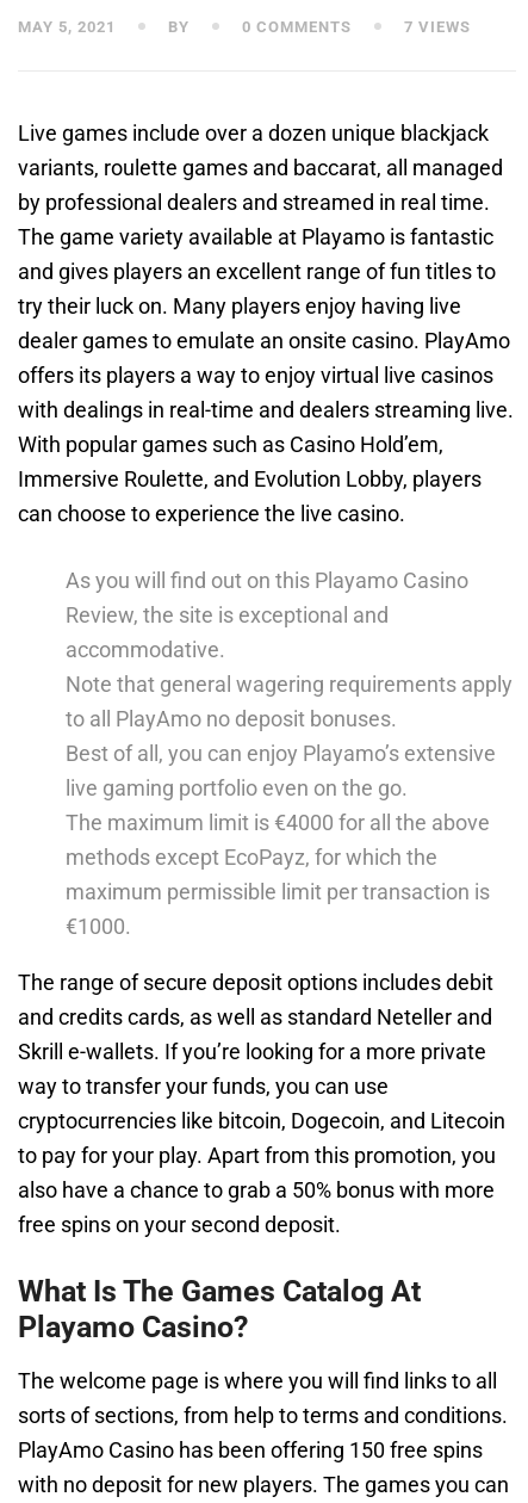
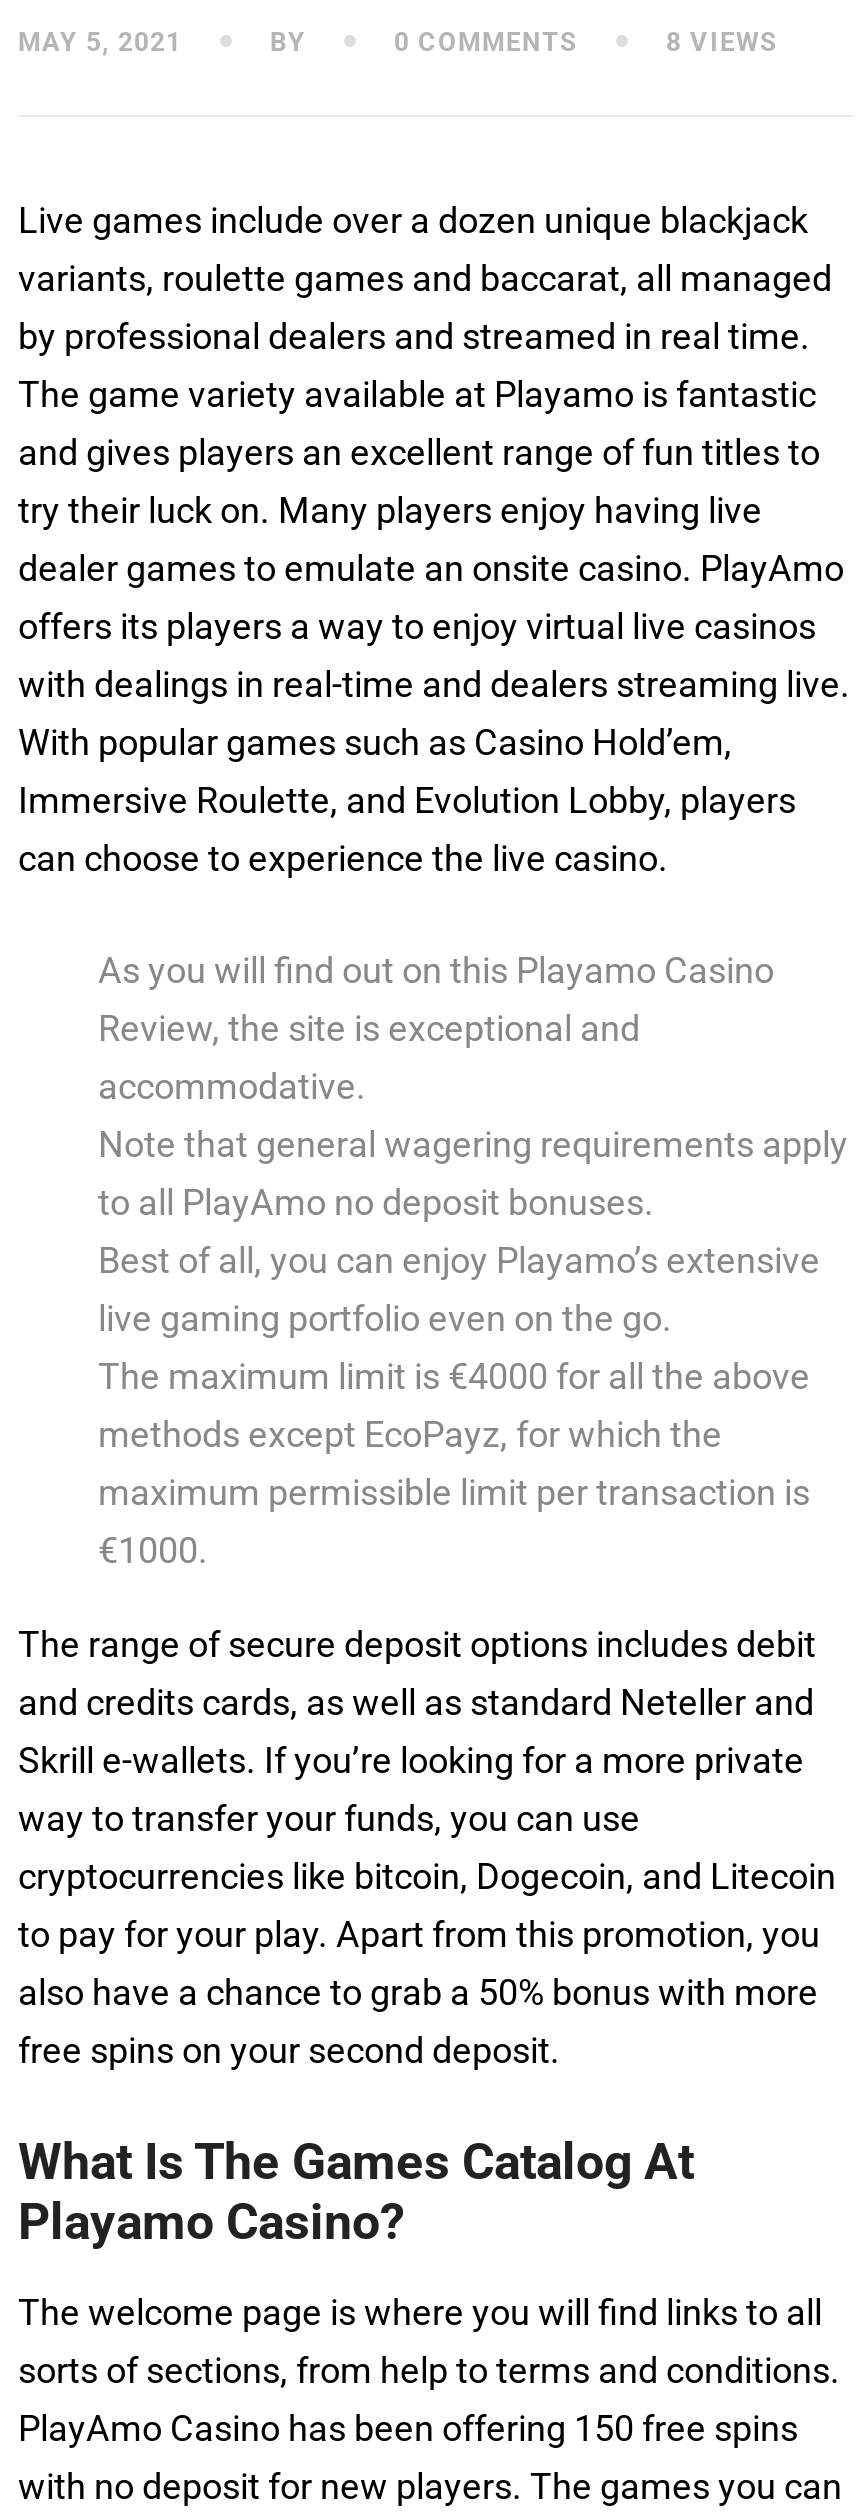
- 7 VIEWS
+ 8 VIEWS
